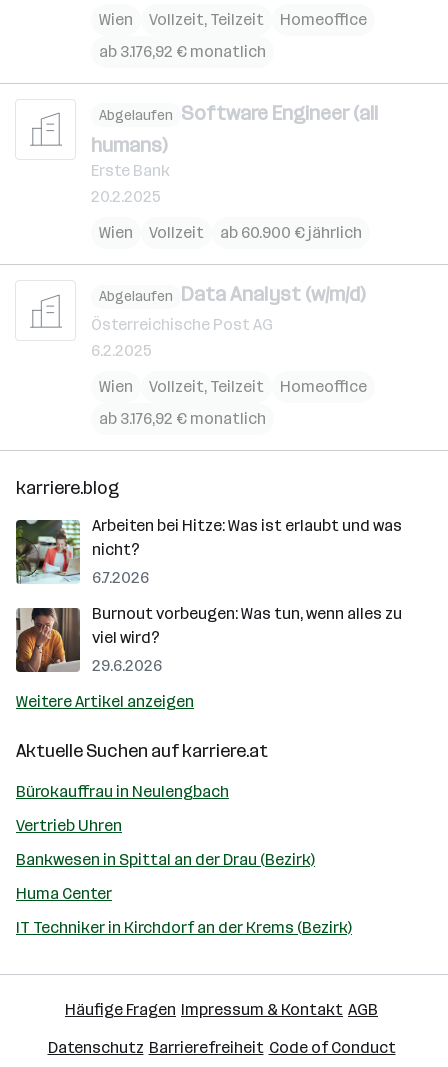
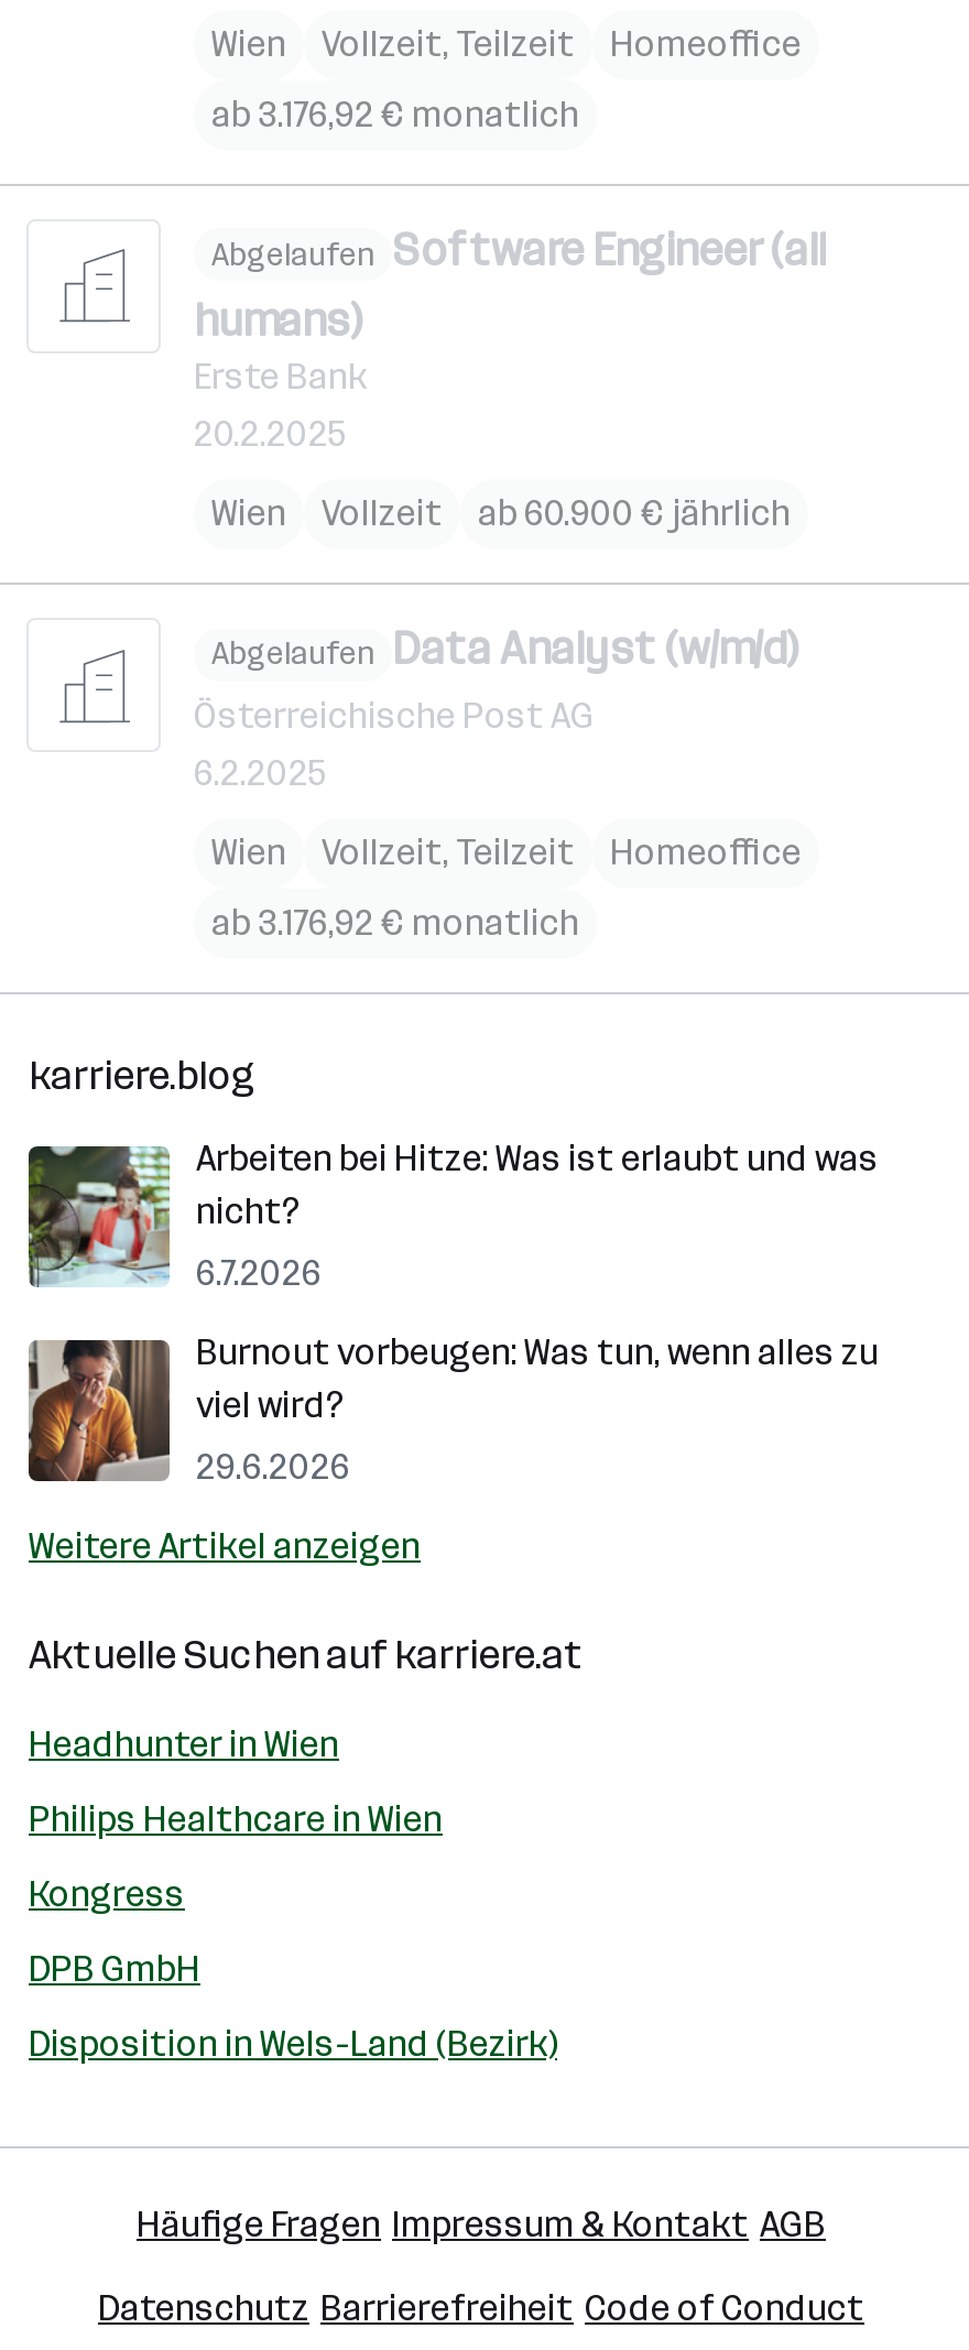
- Bürokauffrau in Neulengbach
+ Headhunter in Wien

- Vertrieb Uhren
+ Philips Healthcare in Wien

- Bankwesen in Spittal an der Drau (Bezirk)
+ Kongress

- Huma Center
+ DPB GmbH

- IT Techniker in Kirchdorf an der Krems (Bezirk)
+ Disposition in Wels-Land (Bezirk)
